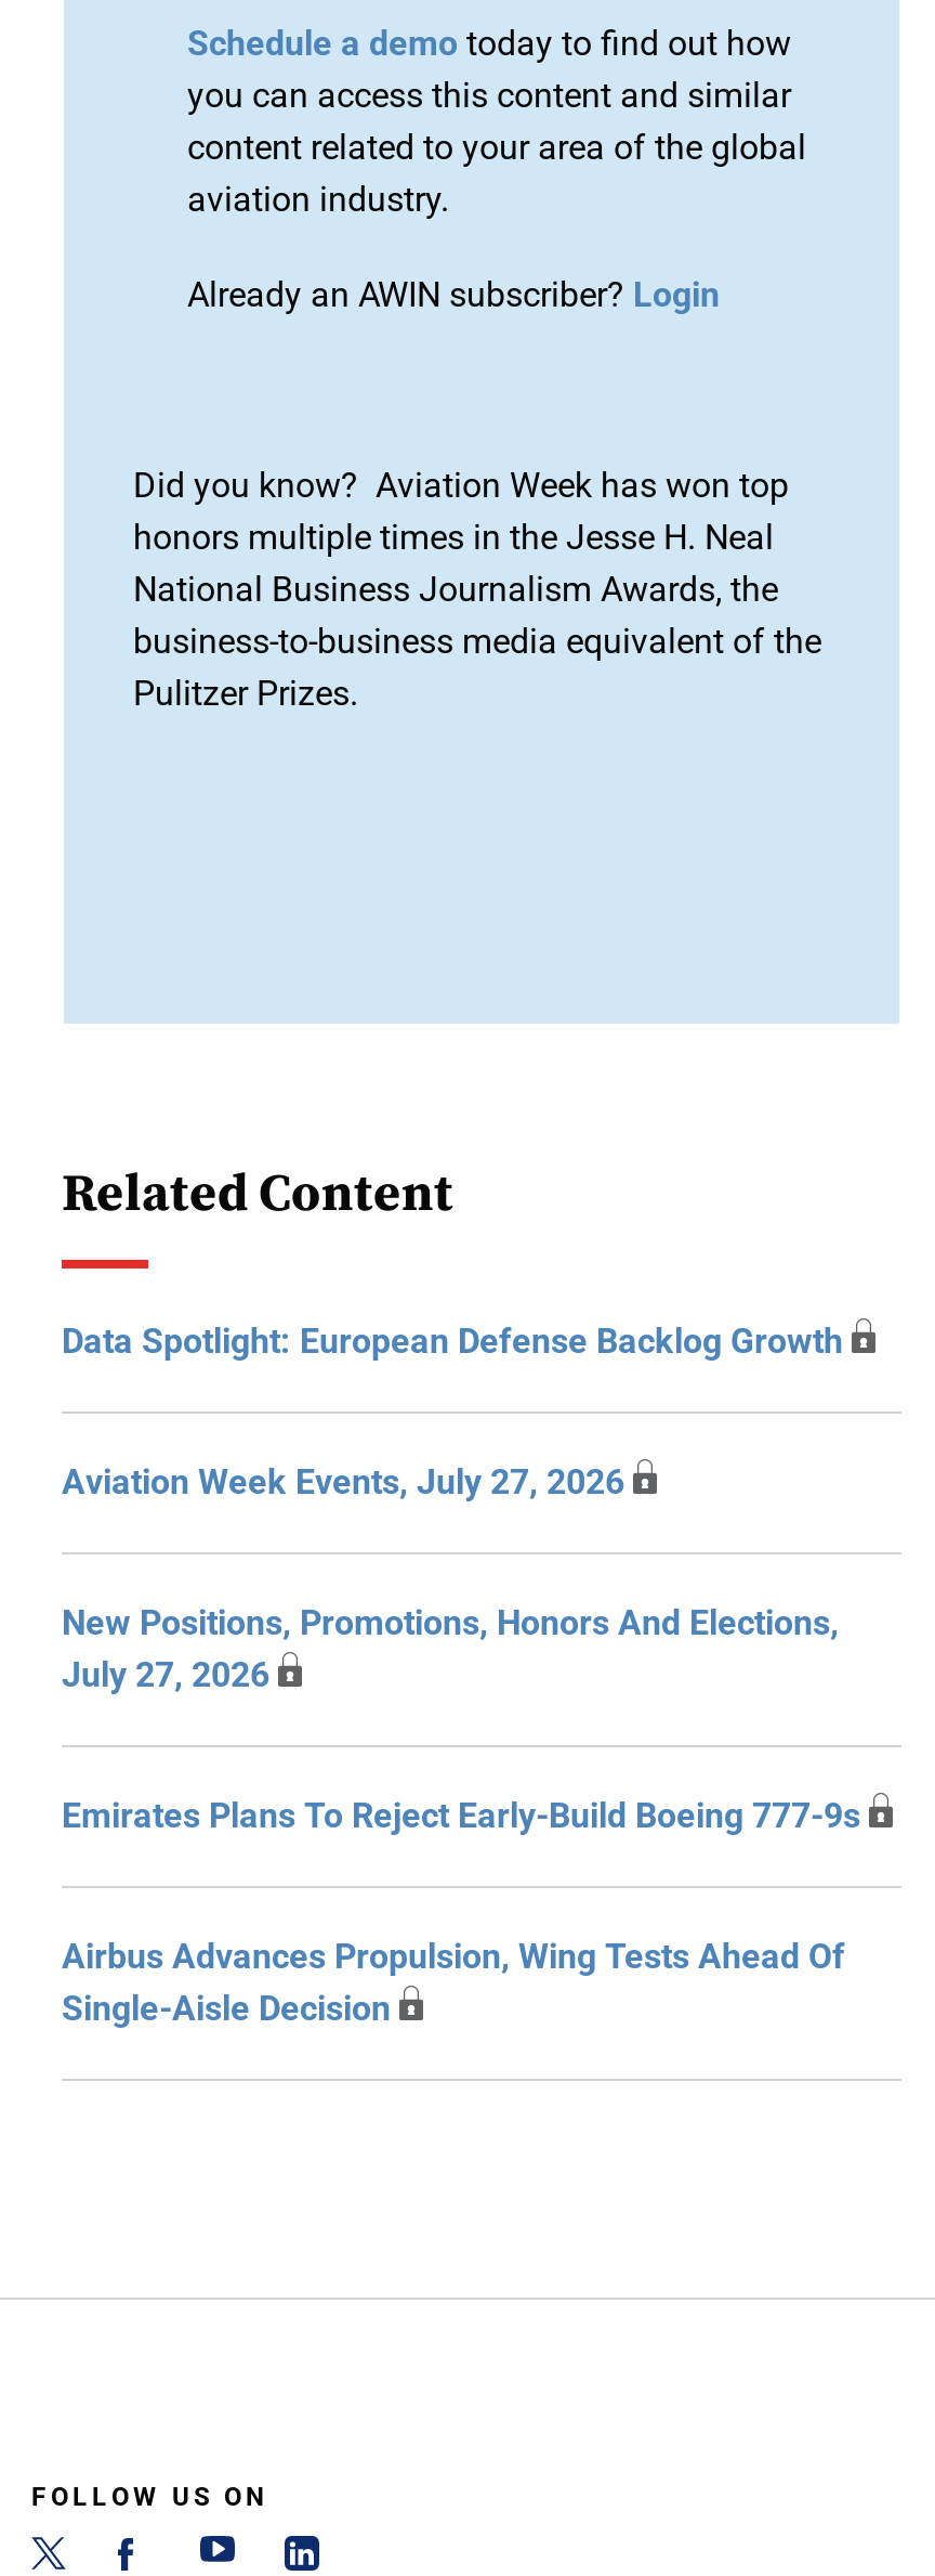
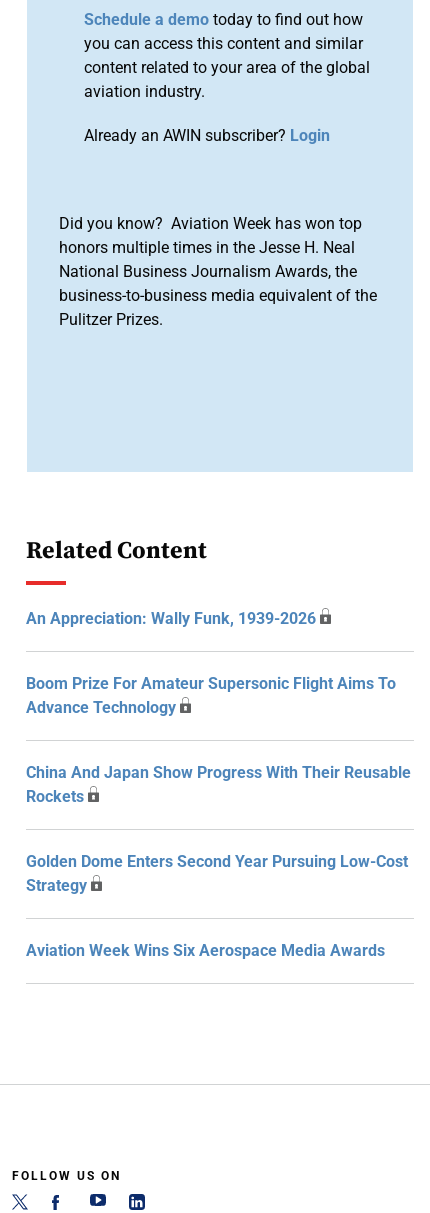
- Data Spotlight: European Defense Backlog Growth
+ An Appreciation: Wally Funk, 1939-2026

- Aviation Week Events, July 27, 2026
+ Boom Prize For Amateur Supersonic Flight Aims To
+ Advance Technology

- New Positions, Promotions, Honors And Elections,
- July 27, 2026
+ China And Japan Show Progress With Their Reusable
+ Rockets

- Emirates Plans To Reject Early-Build Boeing 777-9s
+ Golden Dome Enters Second Year Pursuing Low-Cost
+ Strategy

- Airbus Advances Propulsion, Wing Tests Ahead Of
- Single-Aisle Decision
+ Aviation Week Wins Six Aerospace Media Awards
